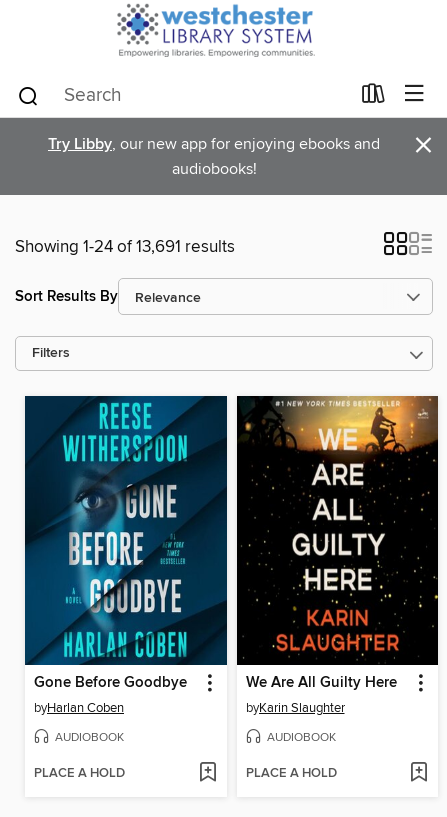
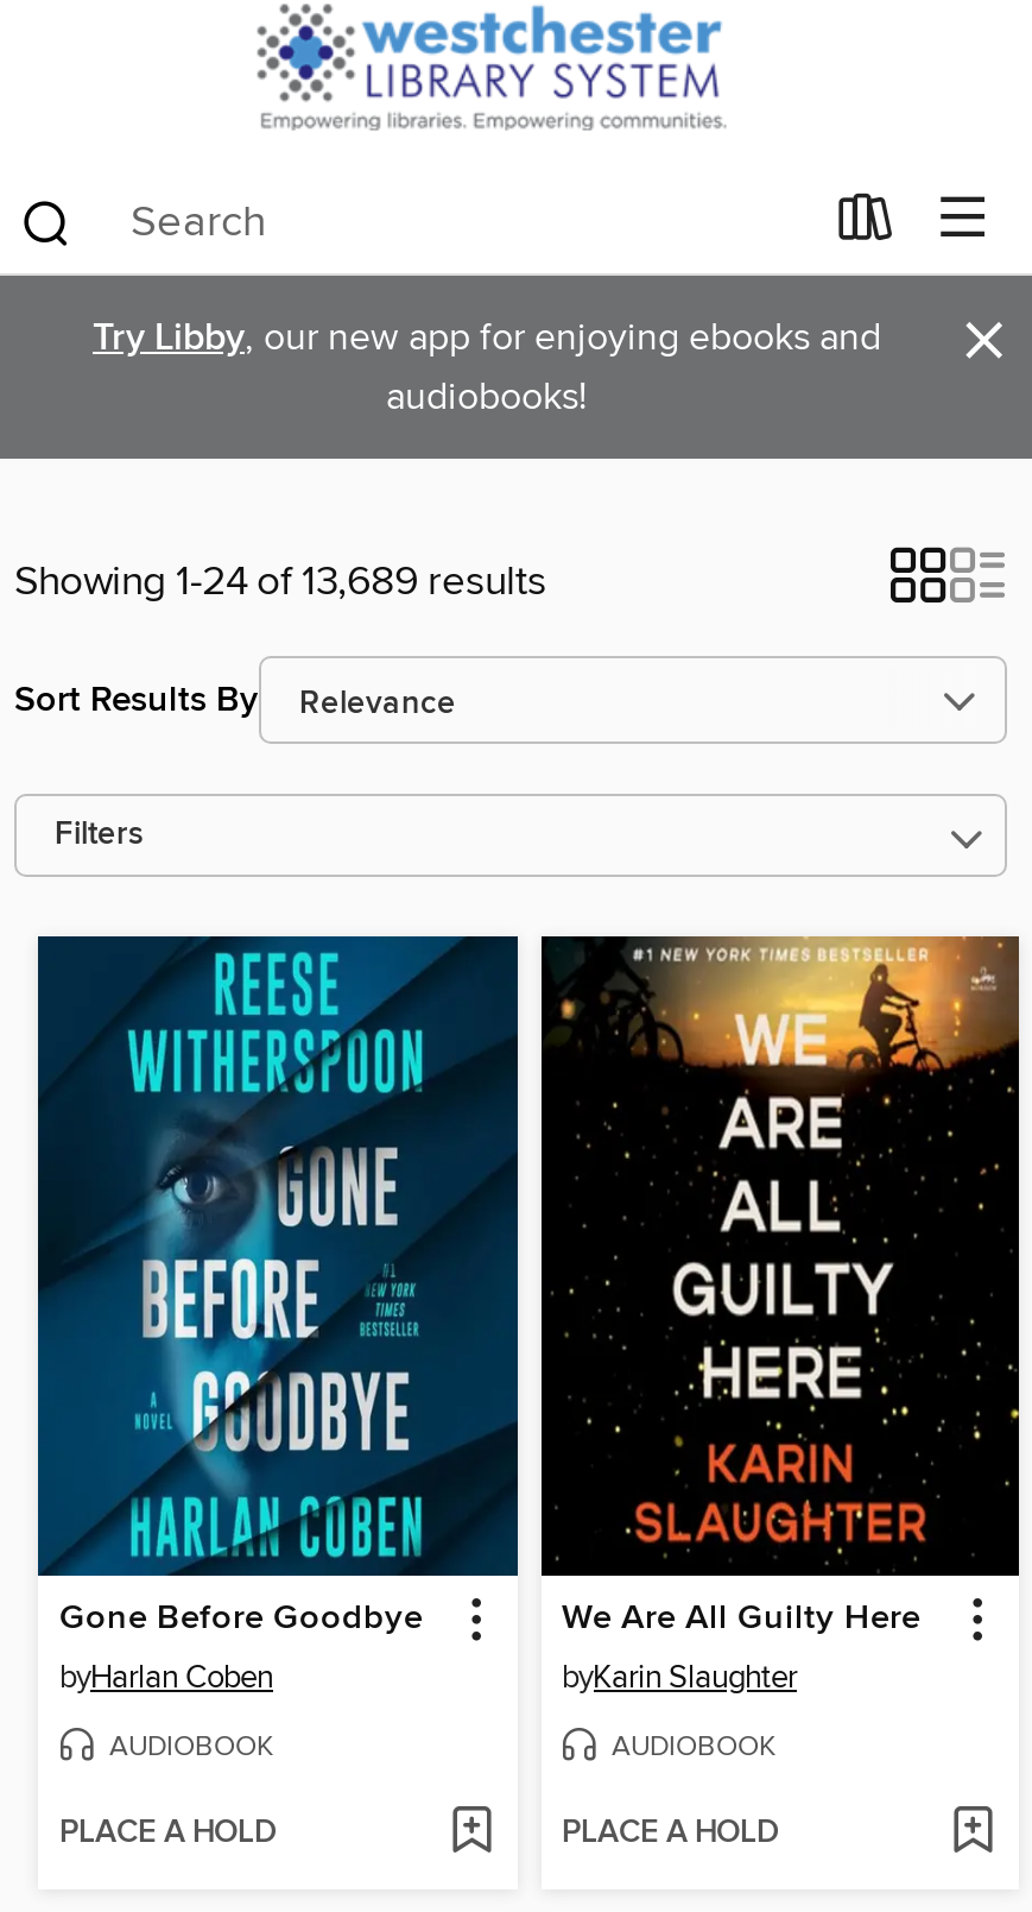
- Showing 1-24 of 13,691 results
+ Showing 1-24 of 13,689 results
